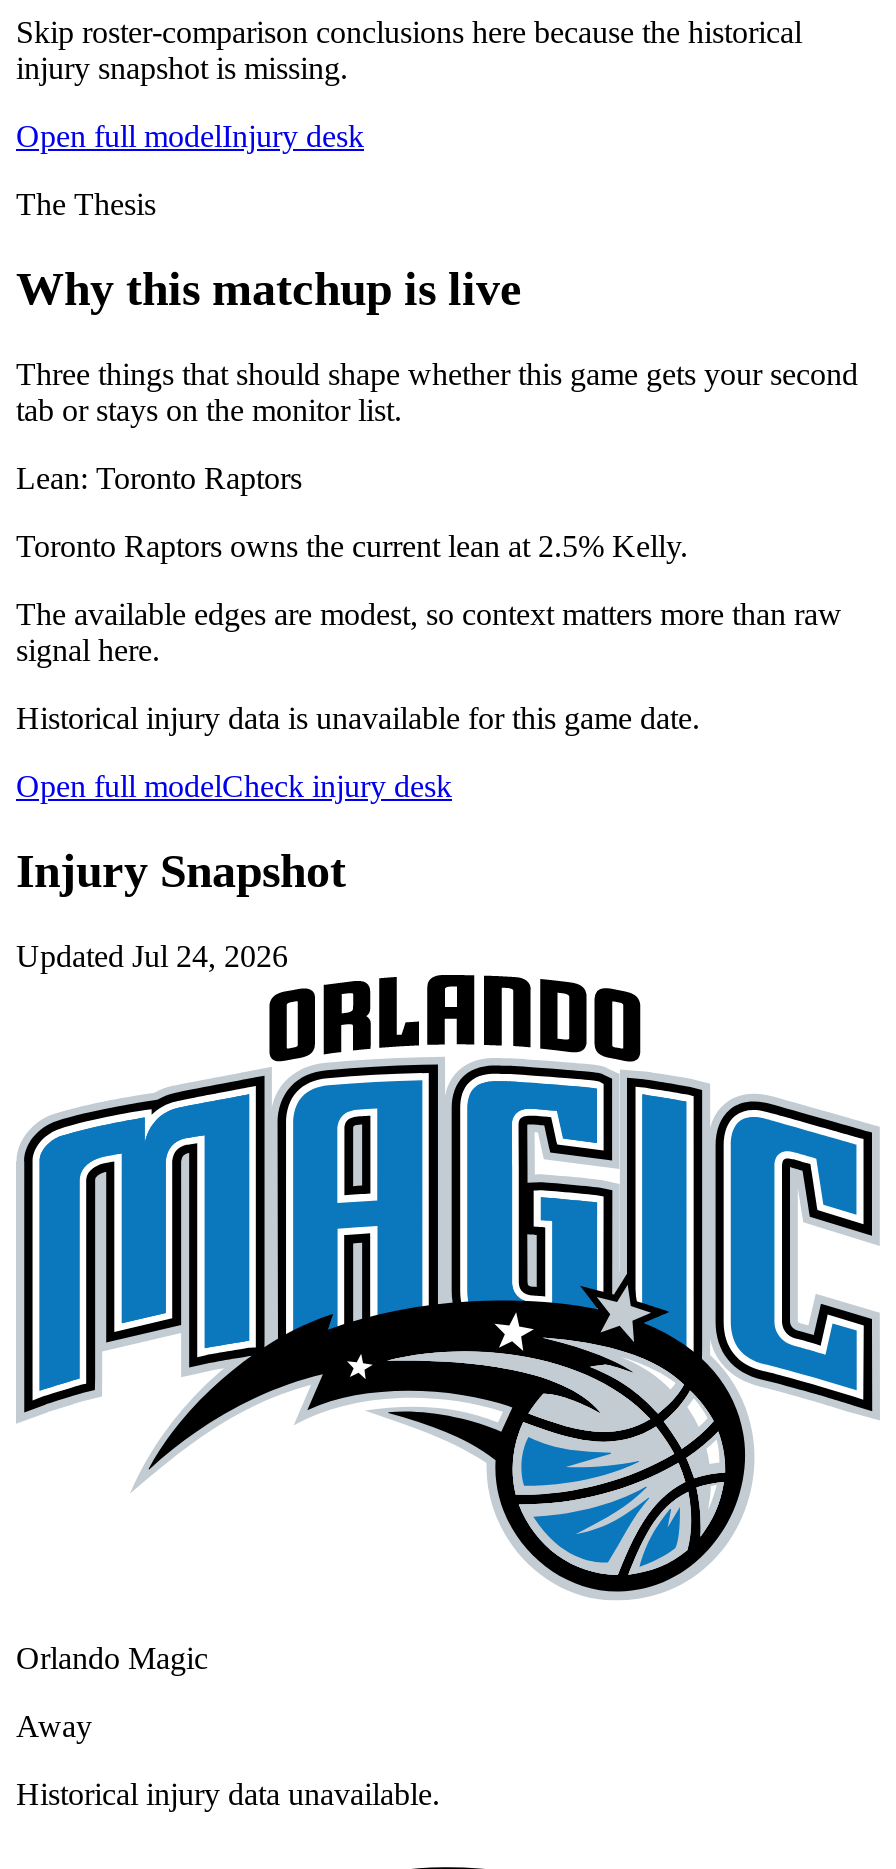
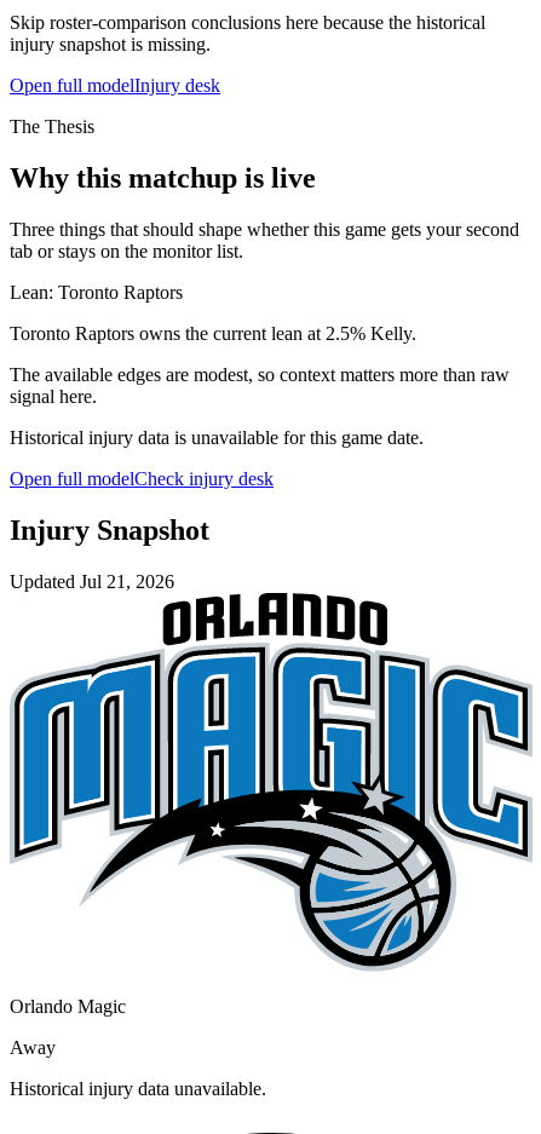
- Updated Jul 24, 2026
+ Updated Jul 21, 2026
